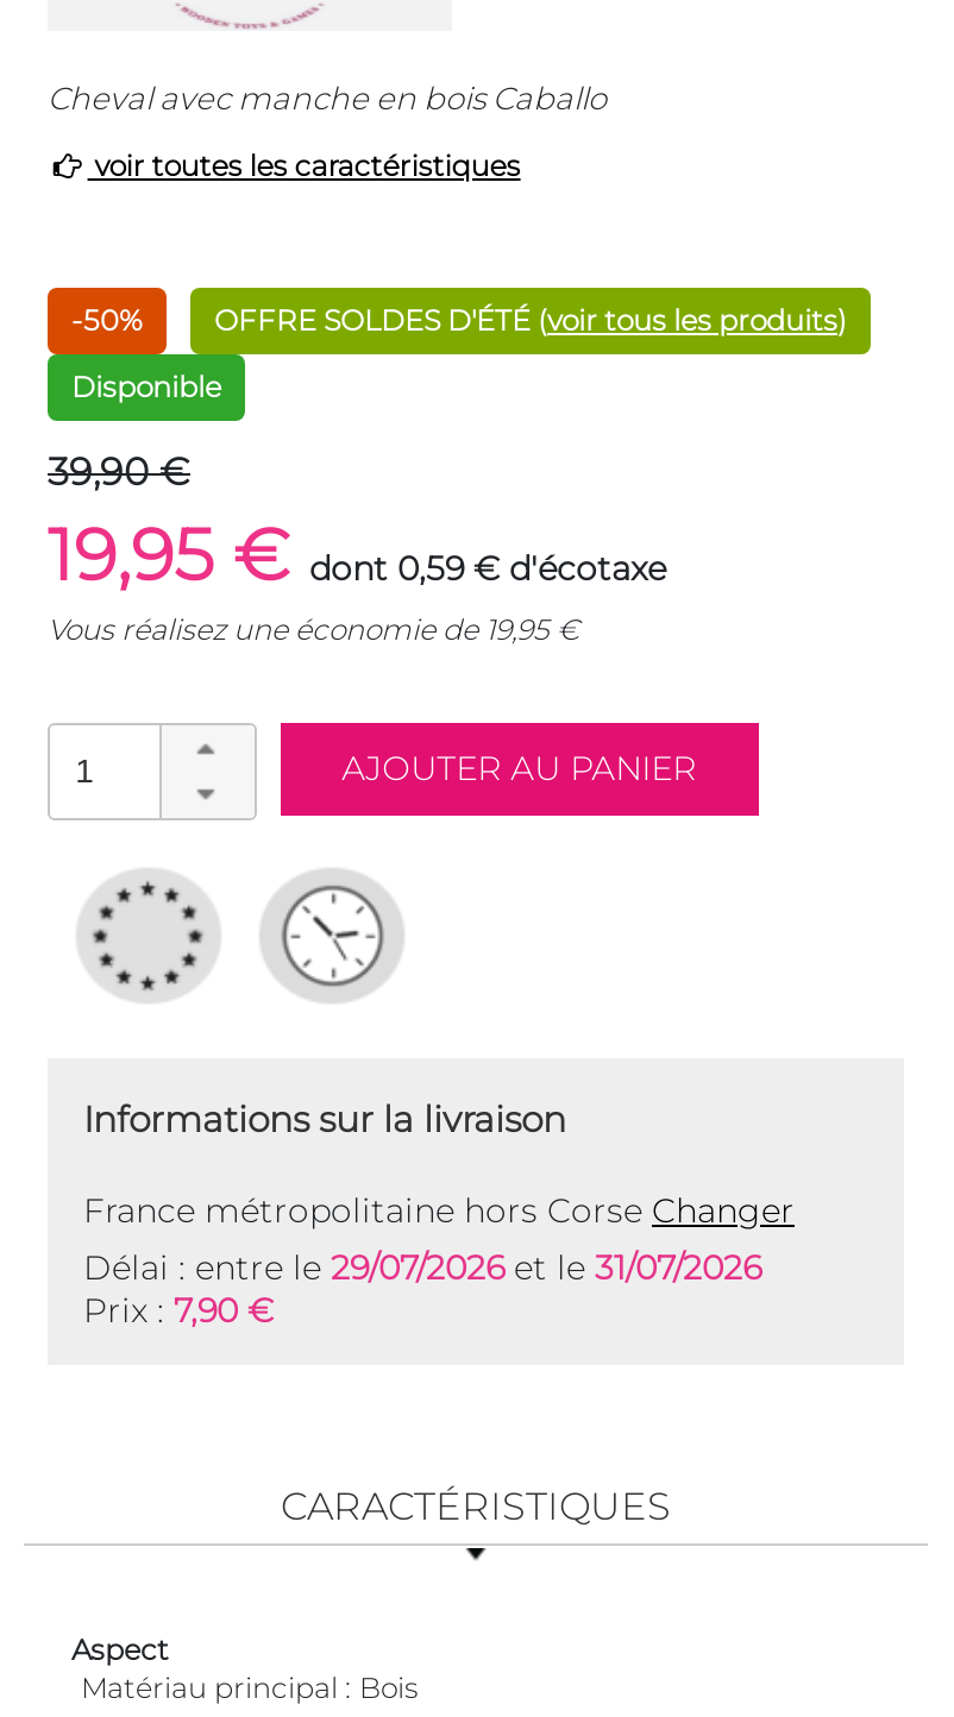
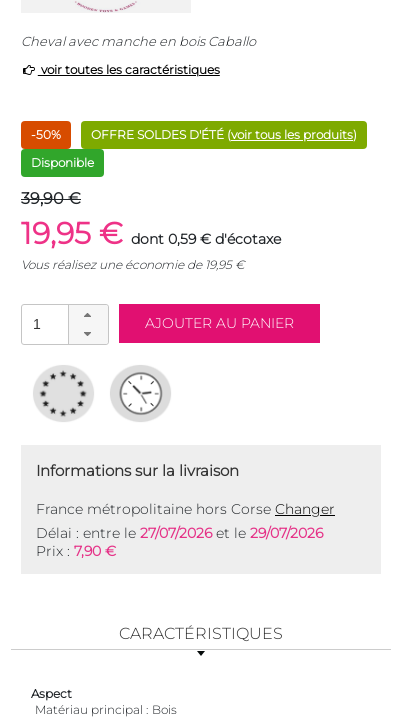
- Délai : entre le 29/07/2026 et le 31/07/2026
+ Délai : entre le 27/07/2026 et le 29/07/2026
